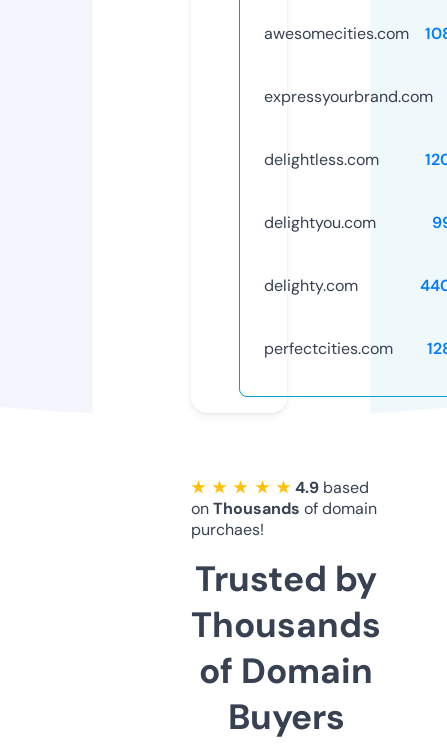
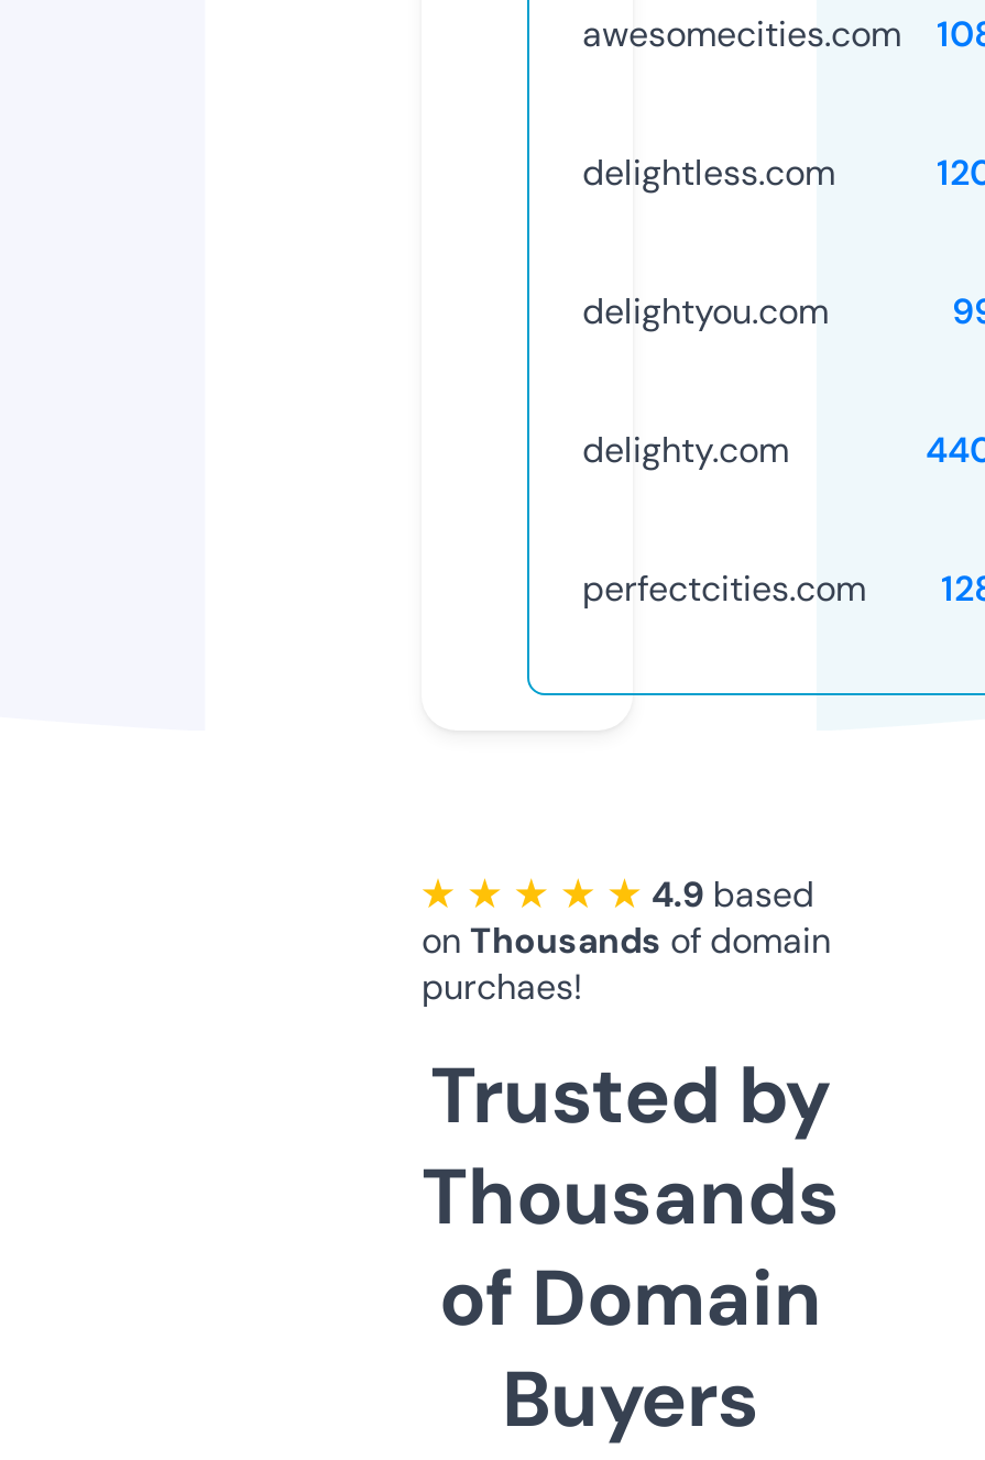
- expressyourbrand.com
